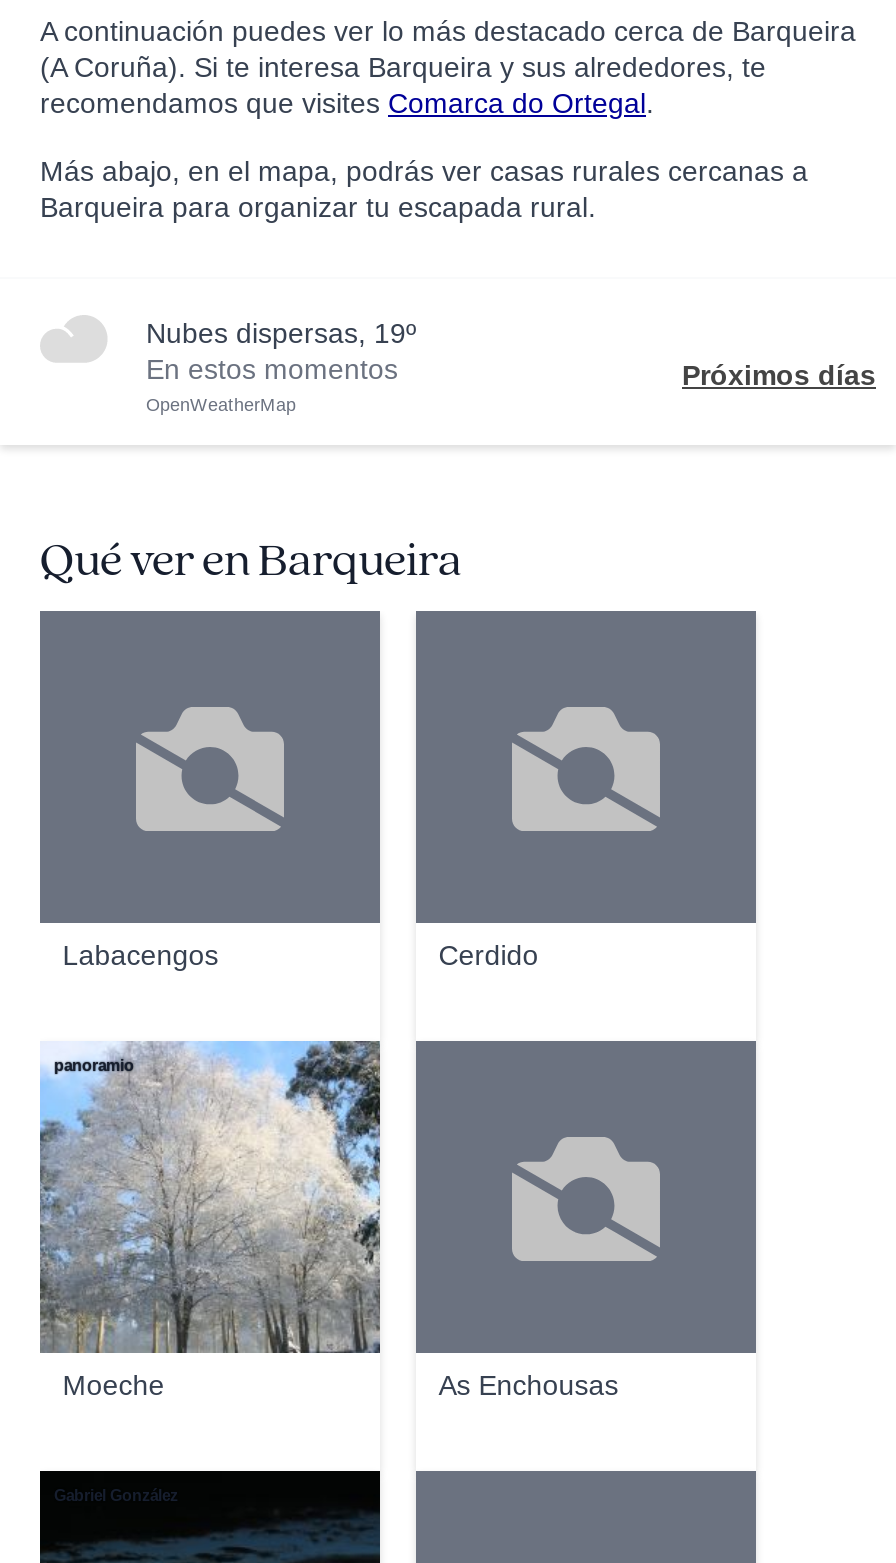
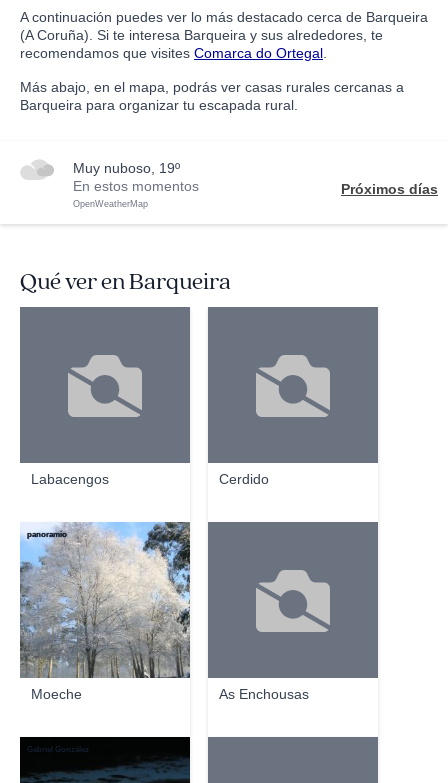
- nubes dispersas, 19º
+ muy nuboso, 19º
